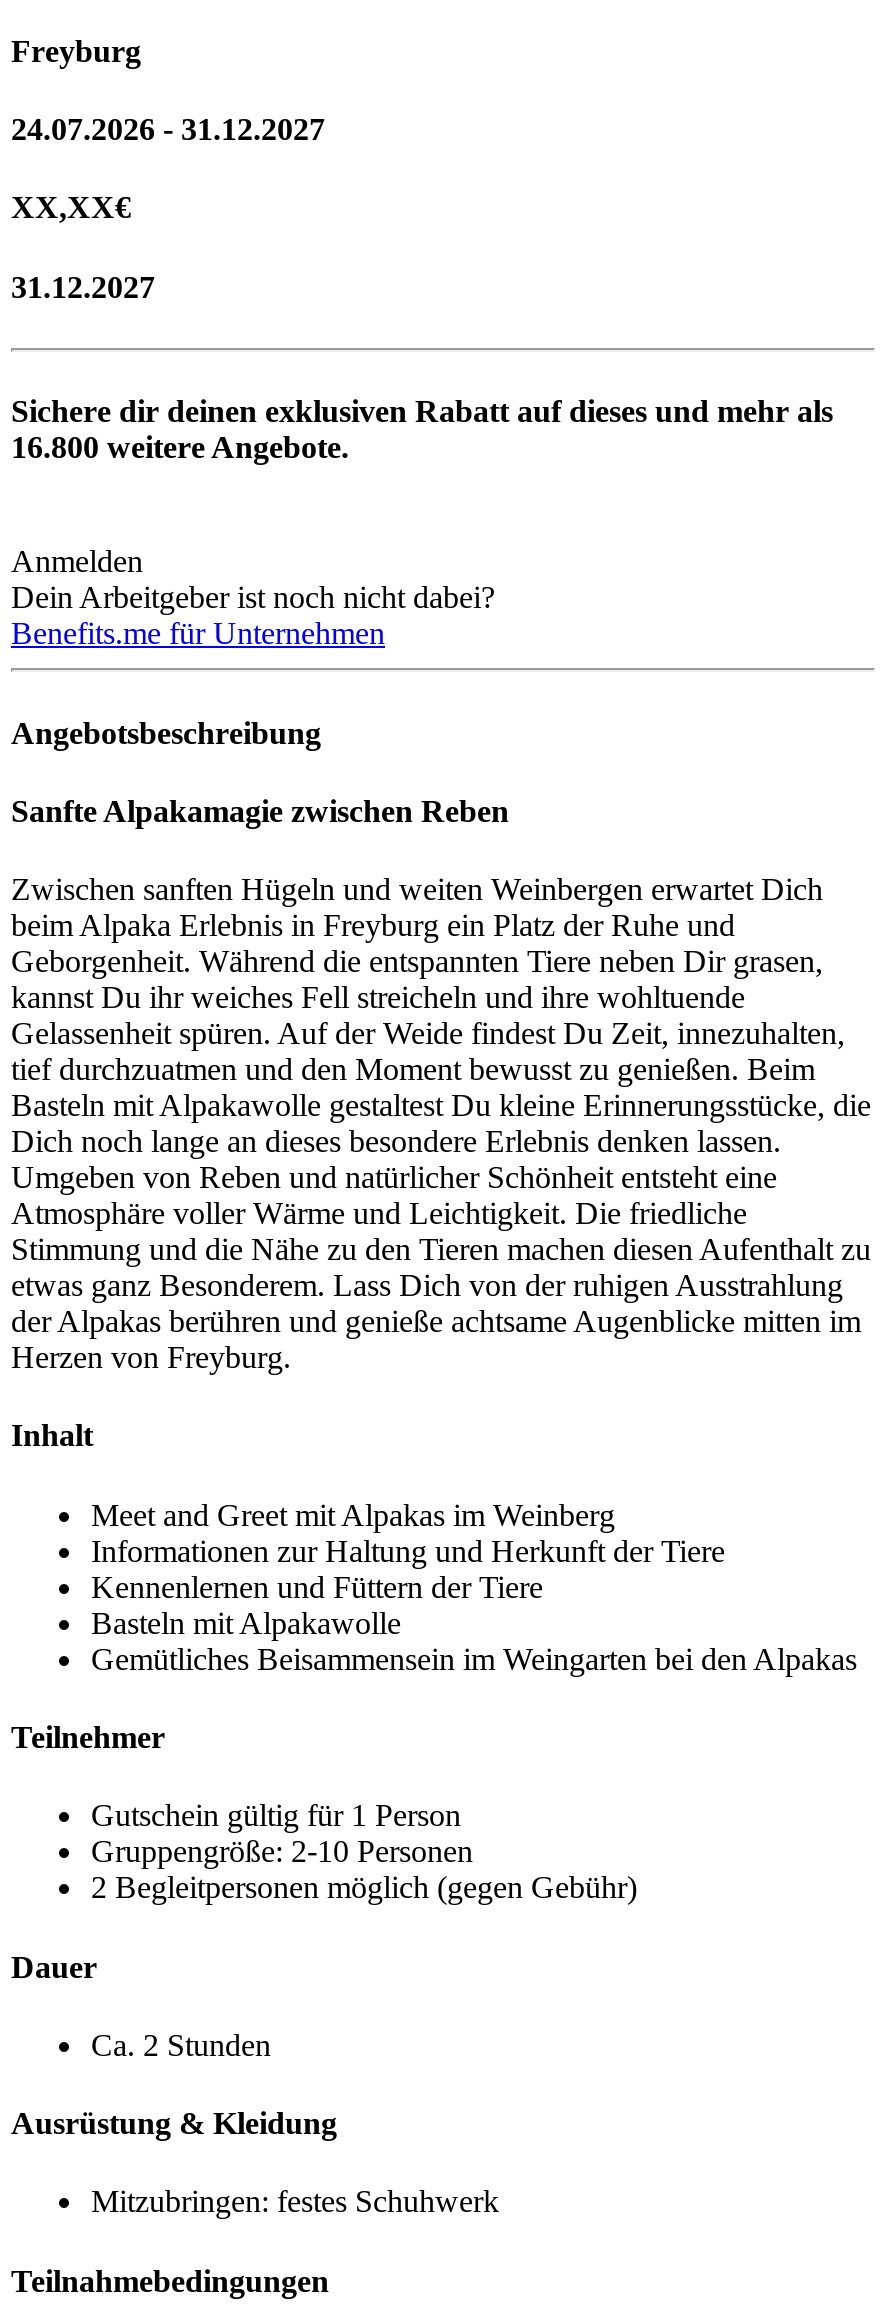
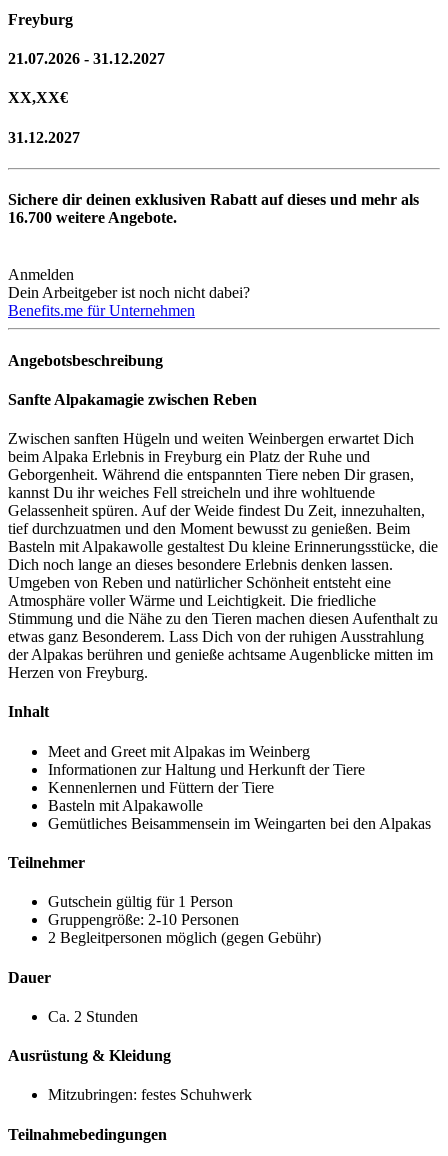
- 24.07.2026 - 31.12.2027
+ 21.07.2026 - 31.12.2027

- 16.800 weitere Angebote.
+ 16.700 weitere Angebote.
